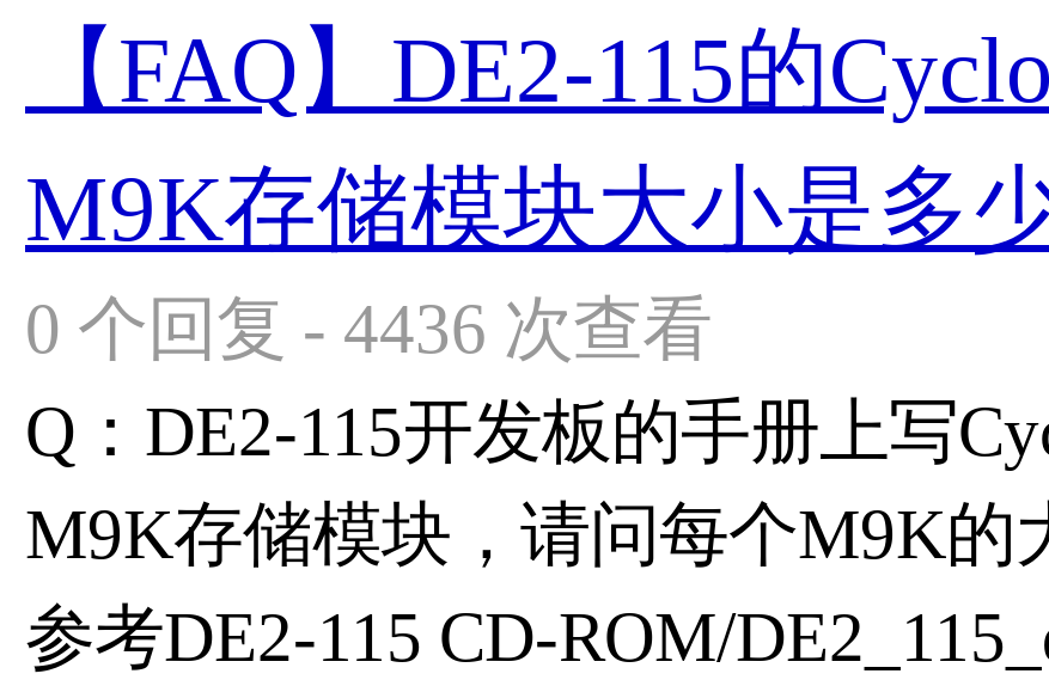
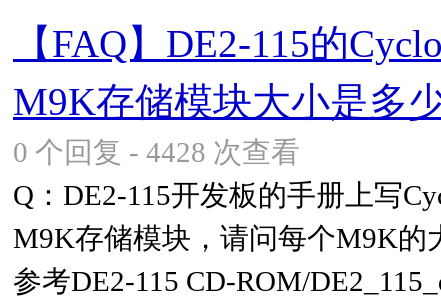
- 0 个回复 - 4436 次查看
+ 0 个回复 - 4428 次查看
